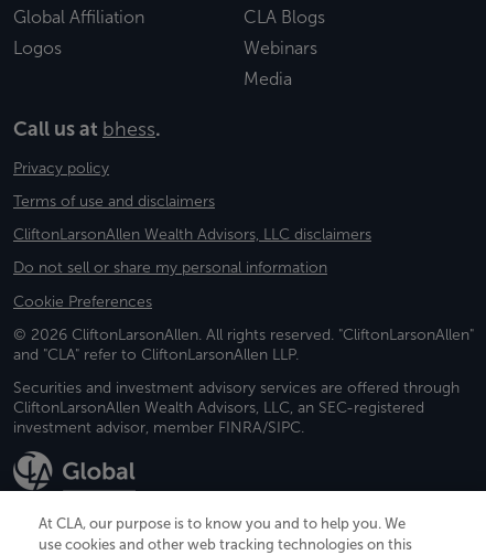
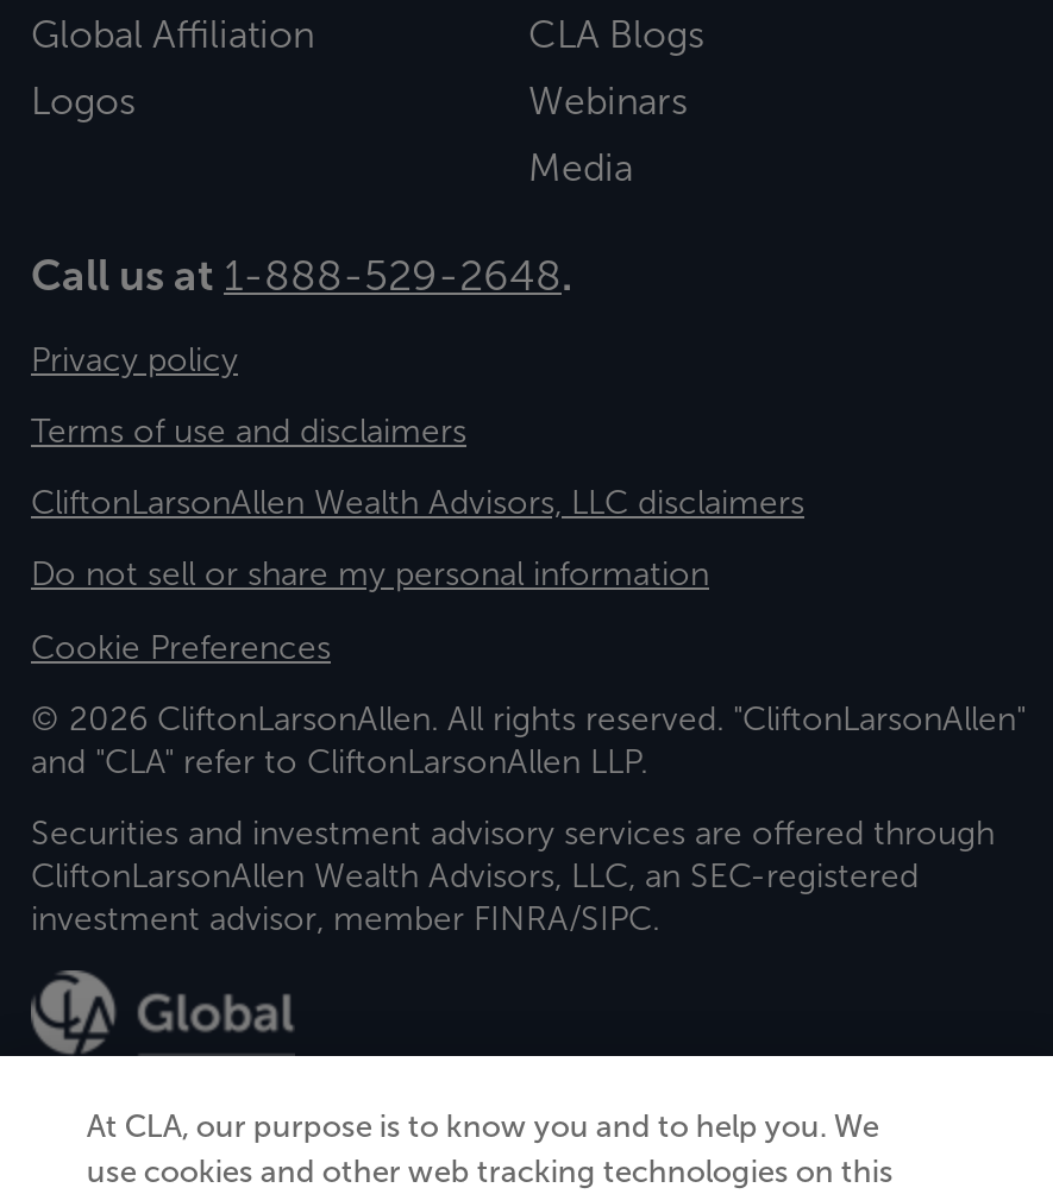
- Call us at bhess.
+ Call us at 1-888-529-2648.
